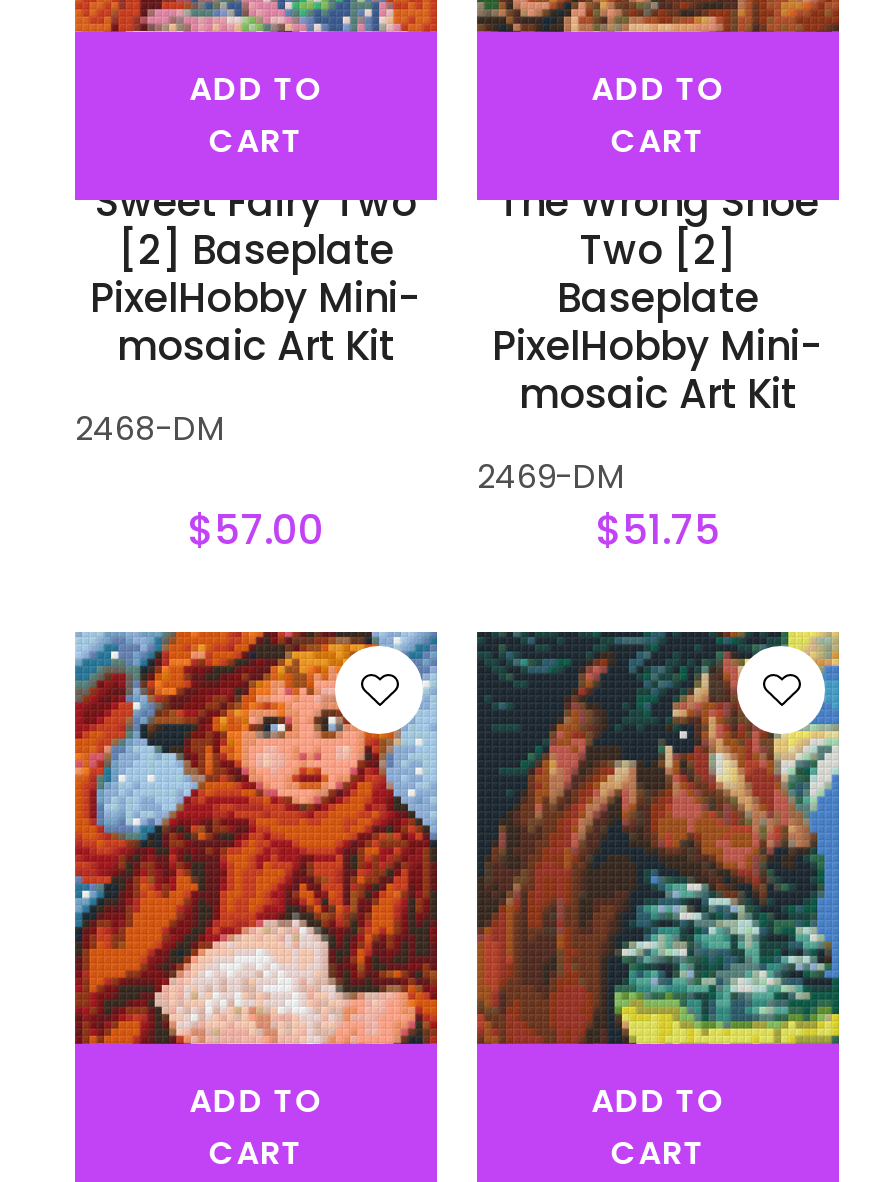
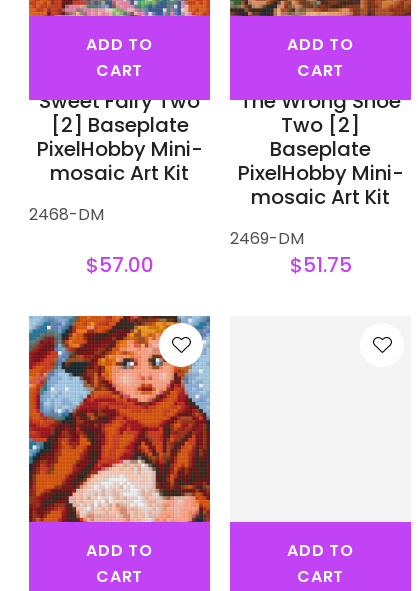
- [image]
